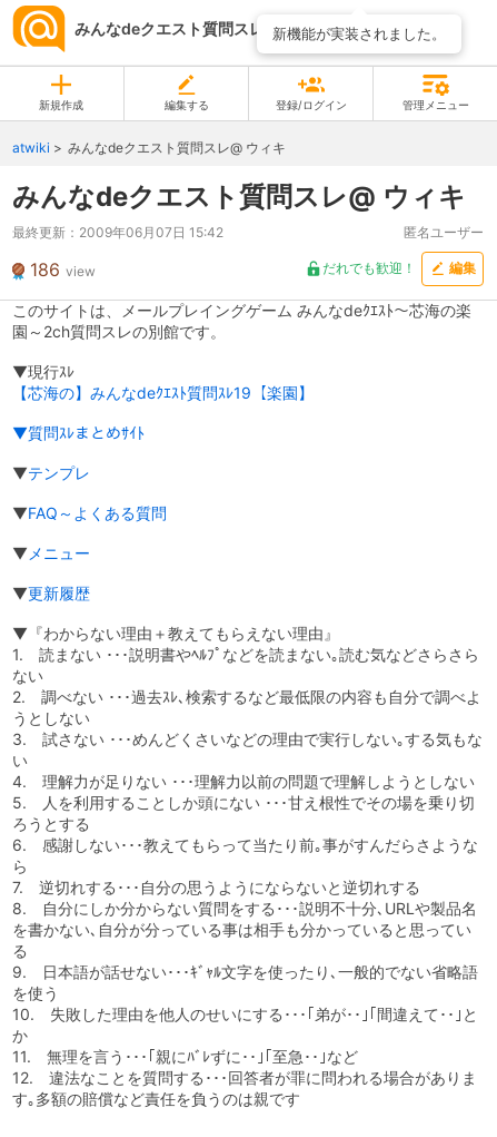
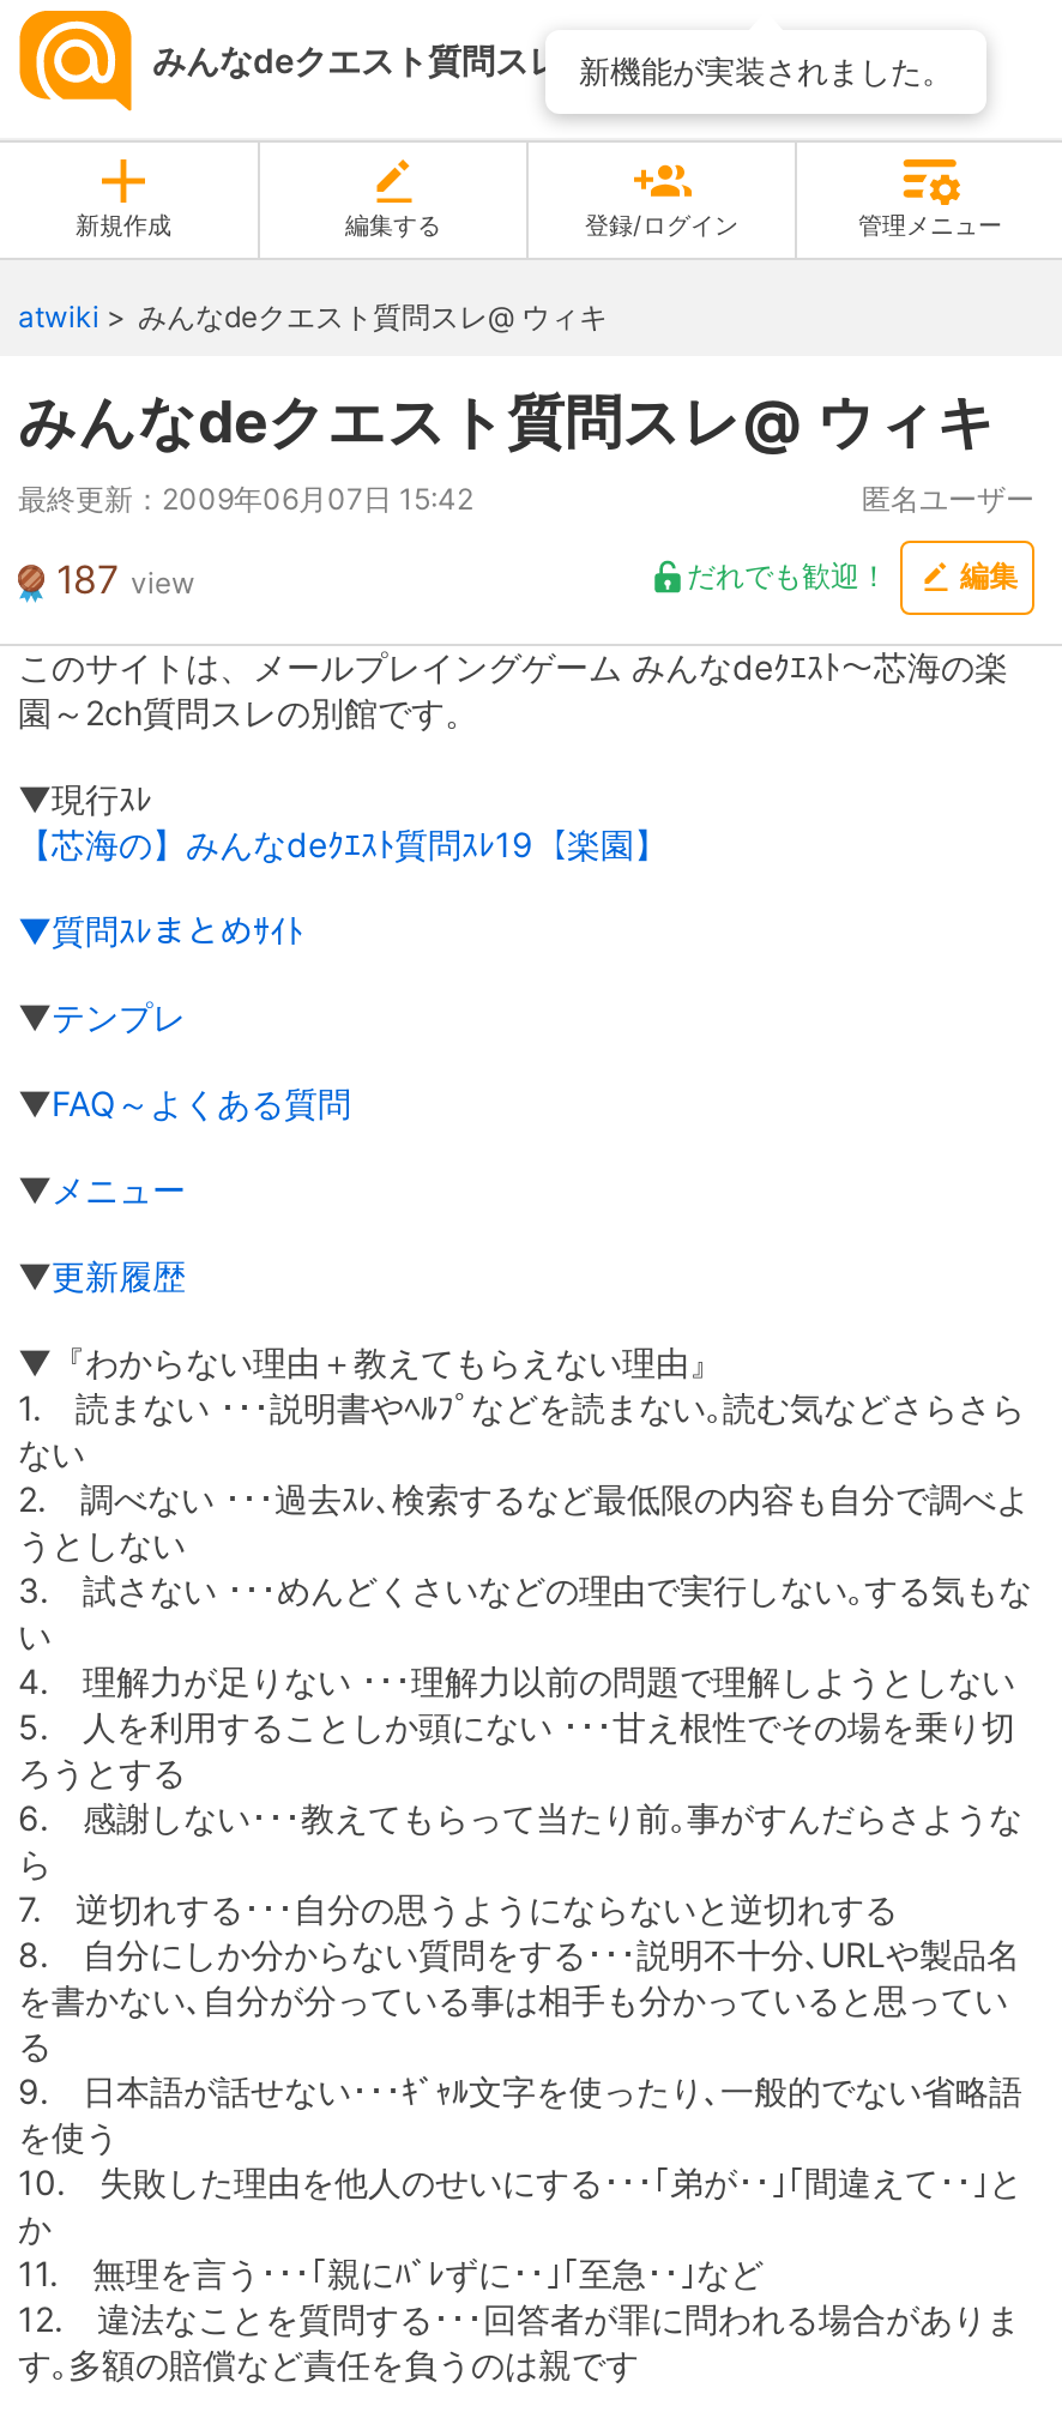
- 186 view
+ 187 view
